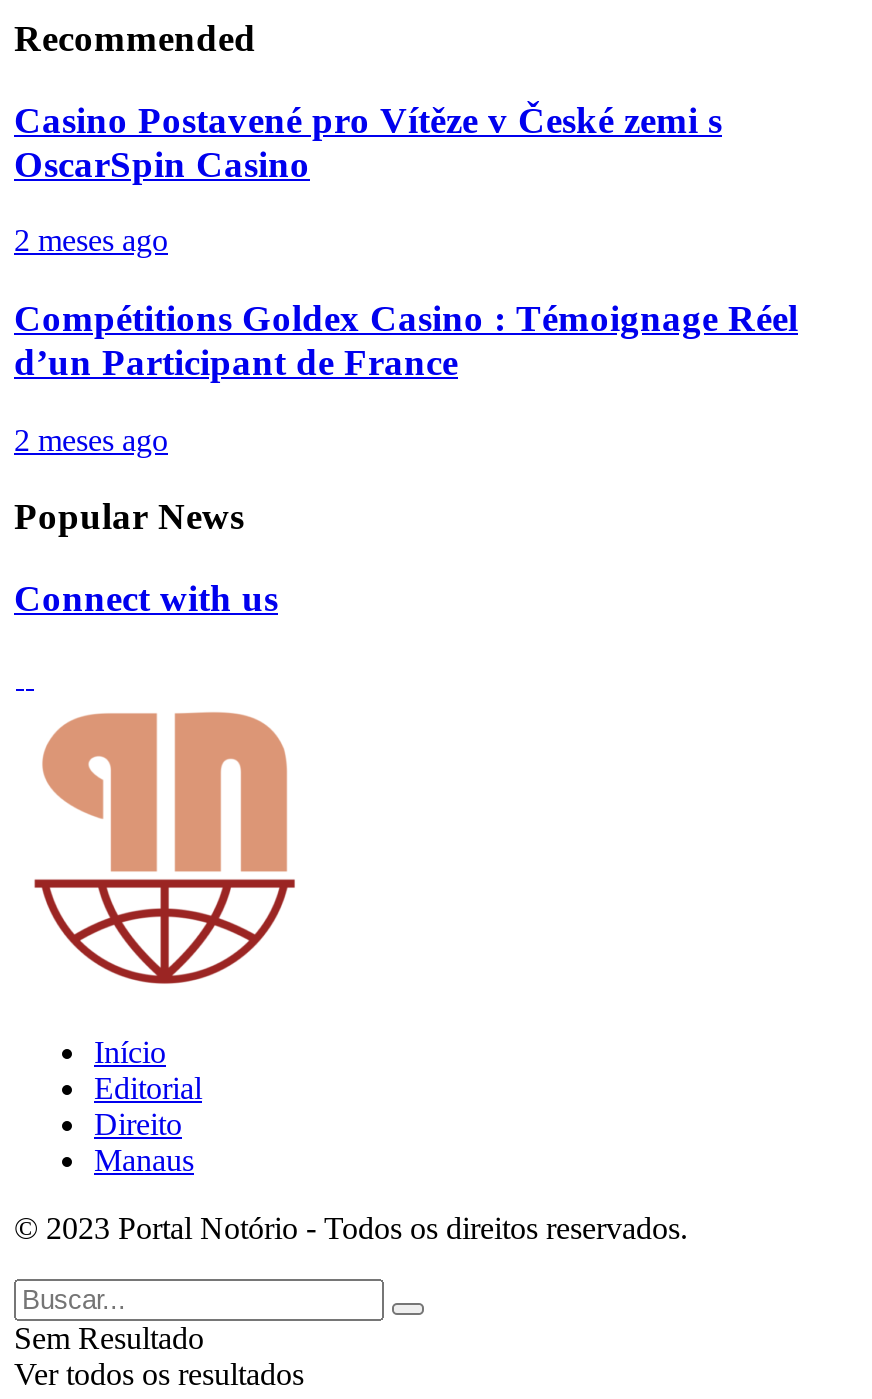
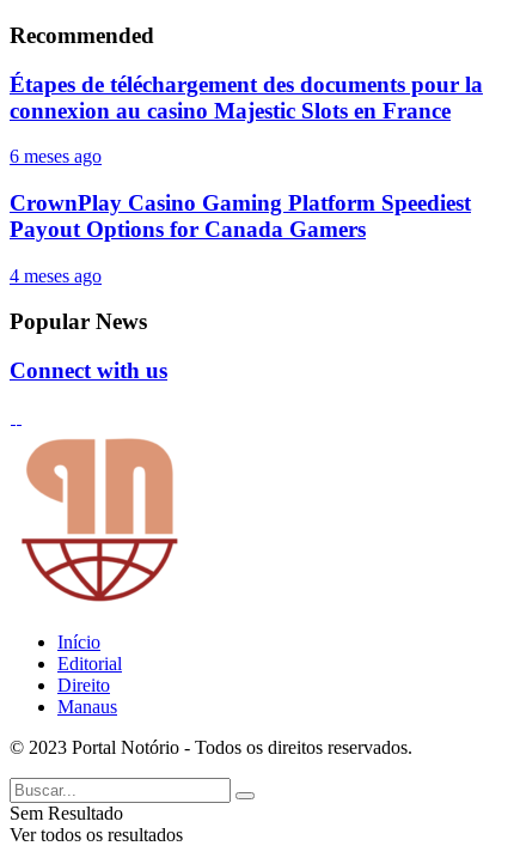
- Casino Postavené pro Vítěze v České zemi s
- OscarSpin Casino
+ Étapes de téléchargement des documents pour la
+ connexion au casino Majestic Slots en France

- 2 meses ago
+ 6 meses ago

- Compétitions Goldex Casino : Témoignage Réel
- d’un Participant de France
+ CrownPlay Casino Gaming Platform Speediest
+ Payout Options for Canada Gamers

- 2 meses ago
+ 4 meses ago
